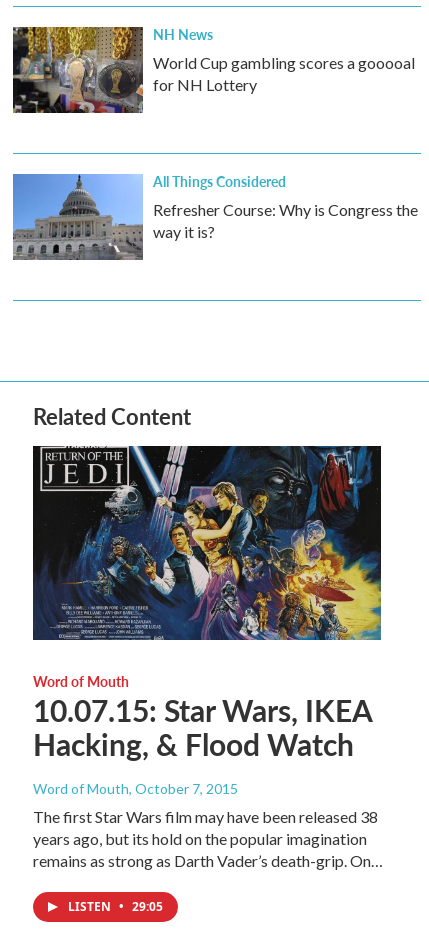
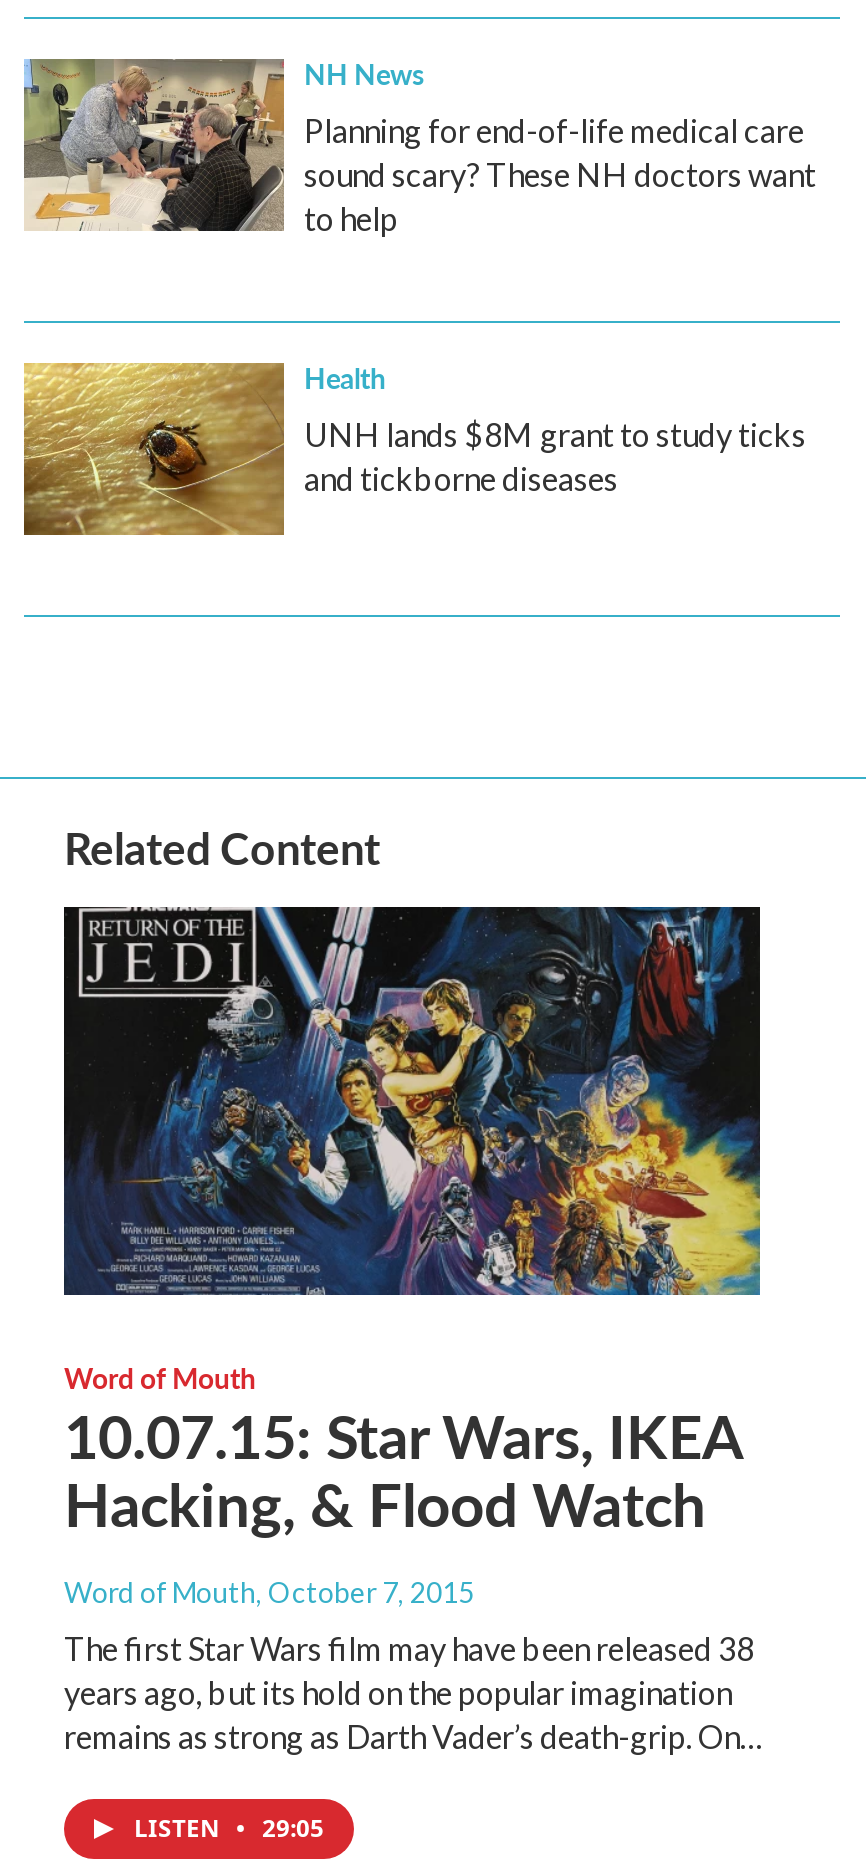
- [image]
- World Cup gambling scores a gooooal
- for NH Lottery
+ [image]
+ Planning for end-of-life medical care
+ sound scary? These NH doctors want
+ to help

- [image]
- All Things Considered
- Refresher Course: Why is Congress the
- way it is?
+ [image]
+ Health
+ UNH lands $8M grant to study ticks
+ and tickborne diseases
